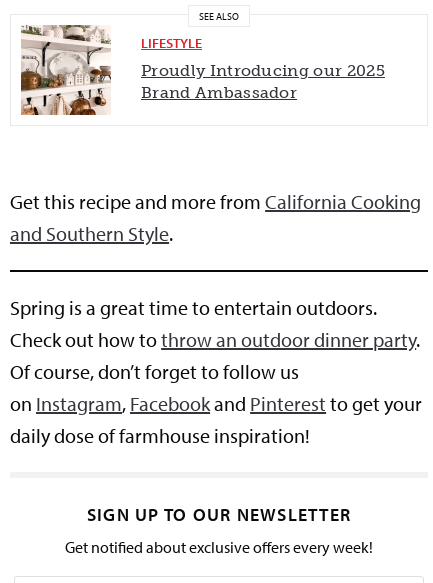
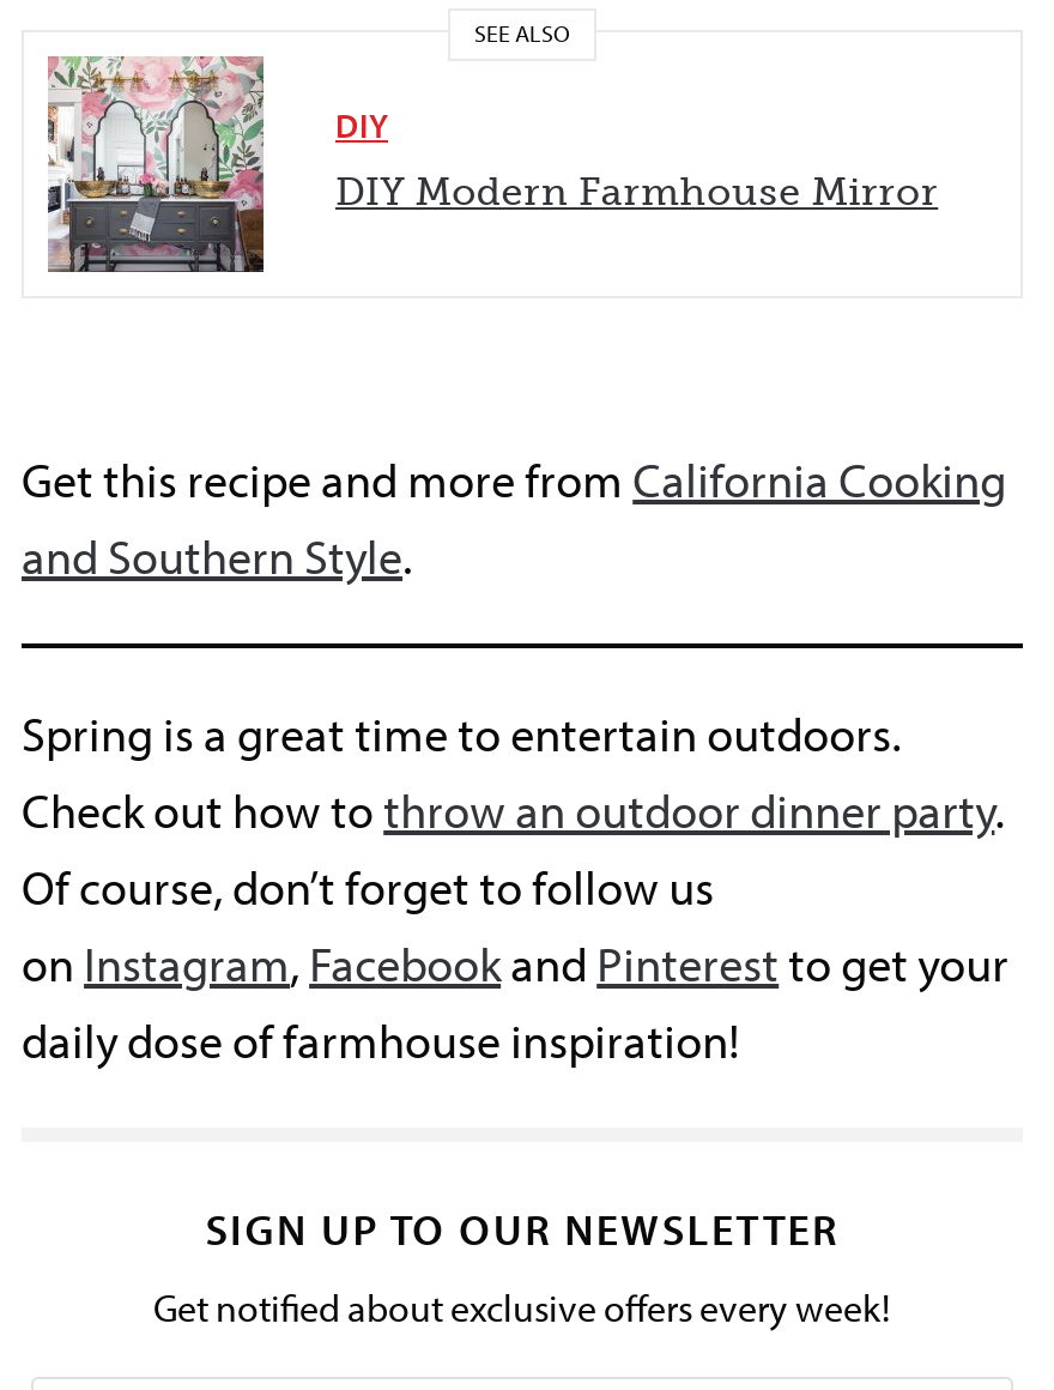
- [image]
- LIFESTYLE
+ [image]
+ DIY

- Proudly Introducing our 2025
- Brand Ambassador
+ DIY Modern Farmhouse Mirror
